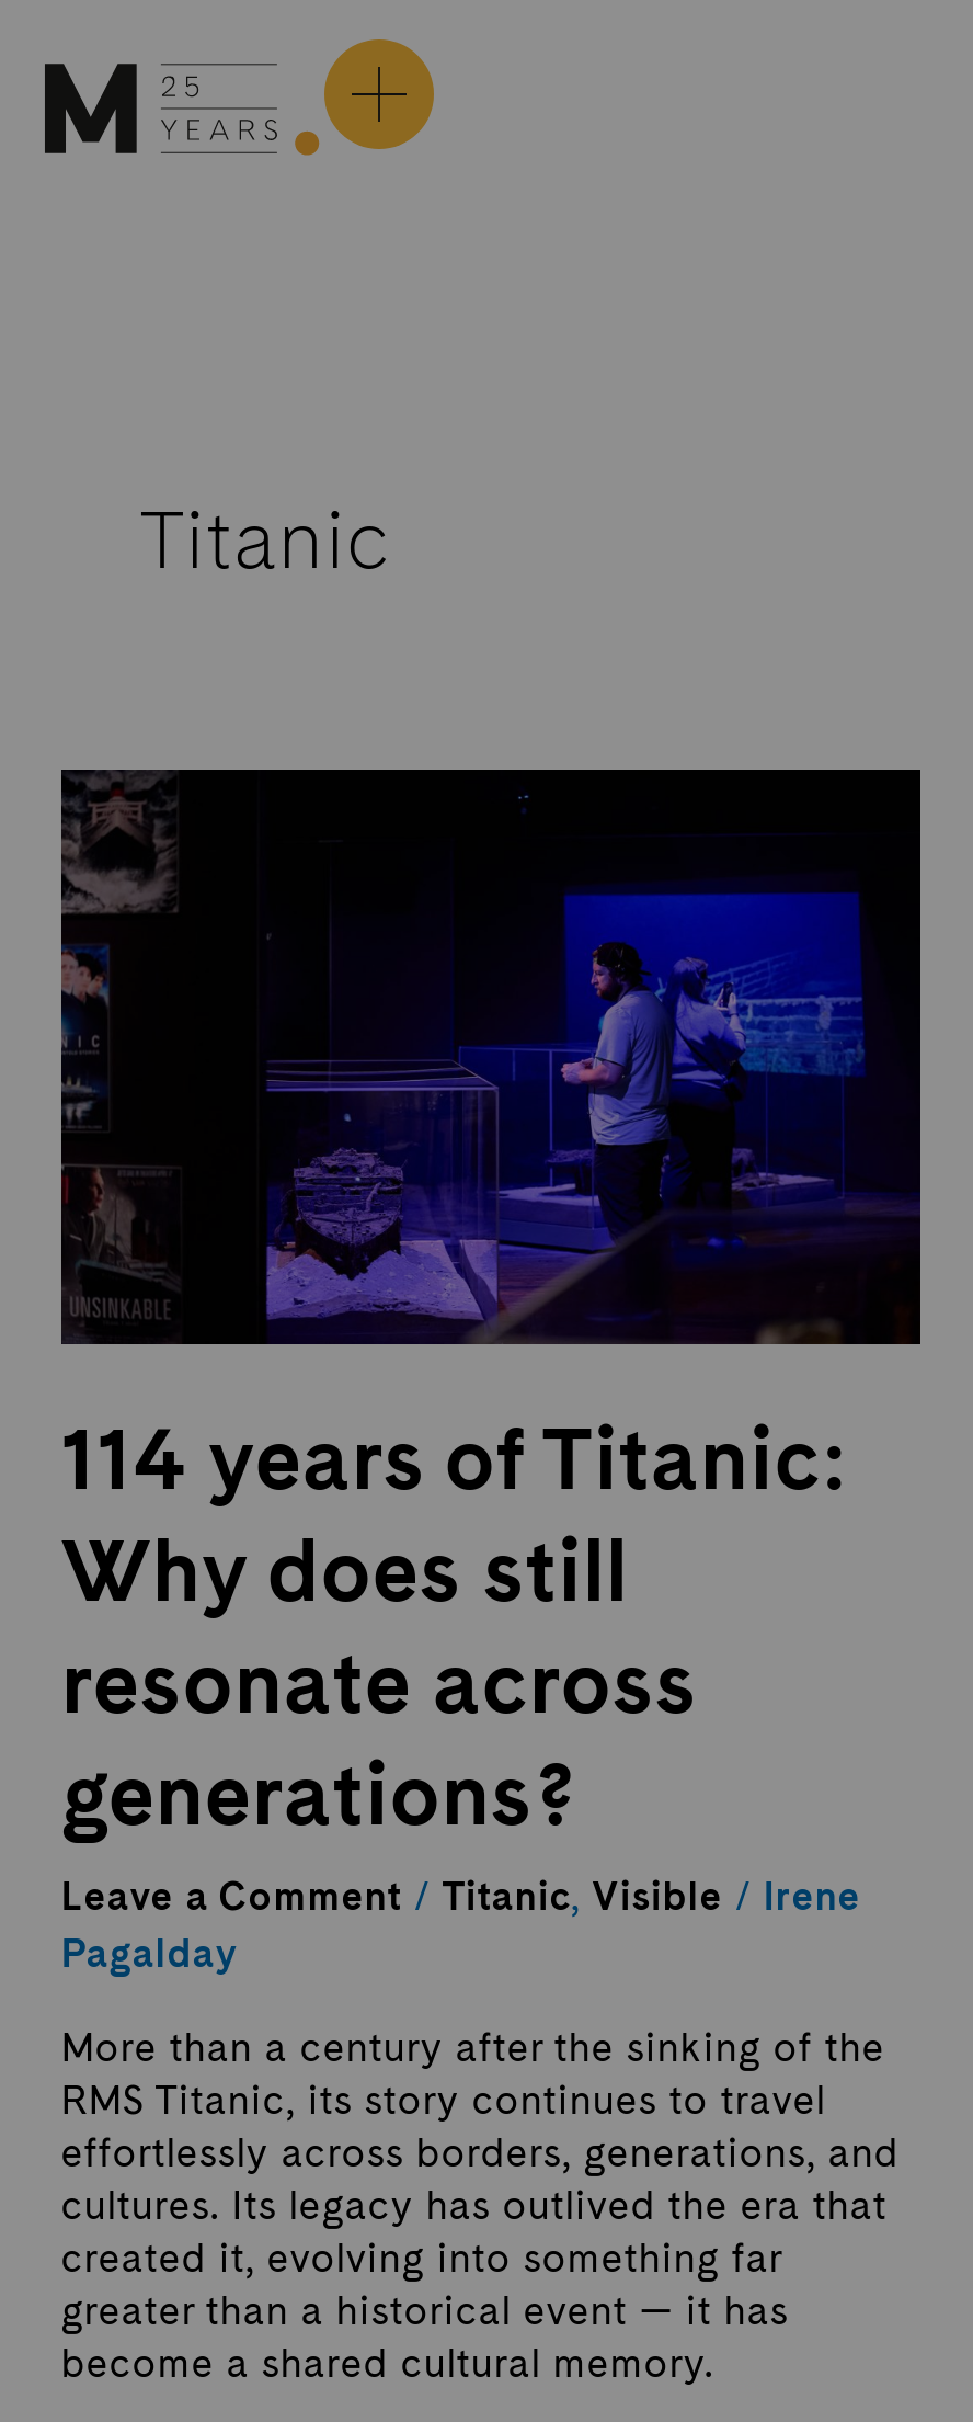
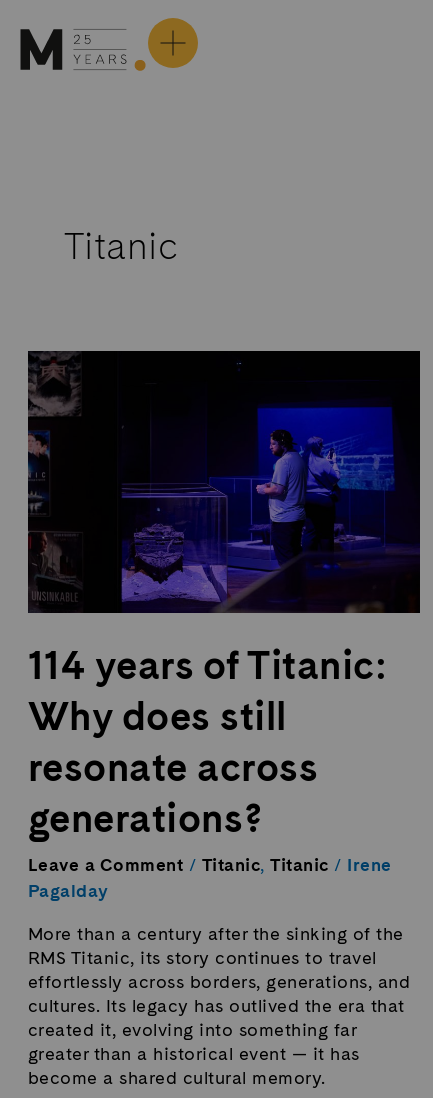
- Leave a Comment / Titanic, Visible / Irene
+ Leave a Comment / Titanic, Titanic / Irene
